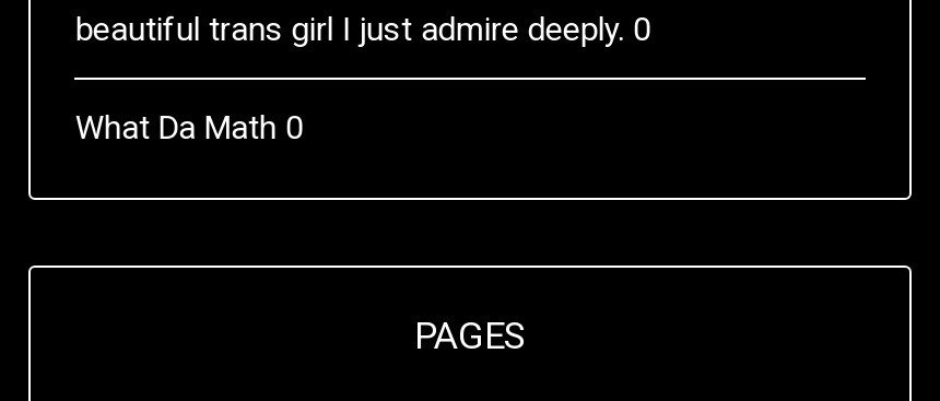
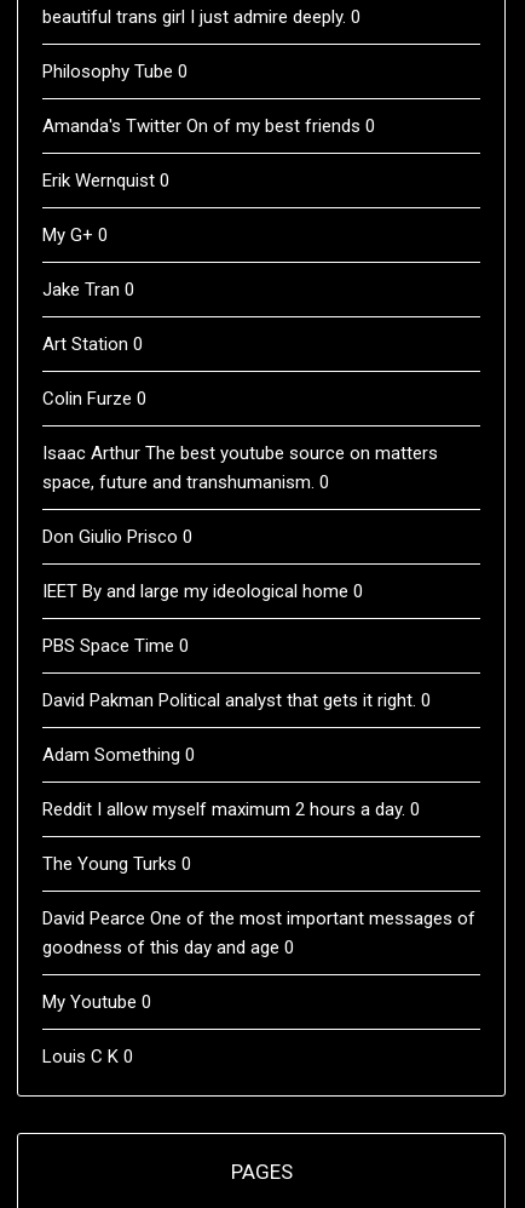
- What Da Math 0
+ Philosophy Tube 0
+ Amanda's Twitter On of my best friends 0
+ Erik Wernquist 0
+ My G+ 0
+ Jake Tran 0
+ Art Station 0
+ Colin Furze 0
+ Isaac Arthur The best youtube source on matters
+ space, future and transhumanism. 0
+ Don Giulio Prisco 0
+ IEET By and large my ideological home 0
+ PBS Space Time 0
+ David Pakman Political analyst that gets it right. 0
+ Adam Something 0
+ Reddit I allow myself maximum 2 hours a day. 0
+ The Young Turks 0
+ David Pearce One of the most important messages of
+ goodness of this day and age 0
+ My Youtube 0
+ Louis C K 0
